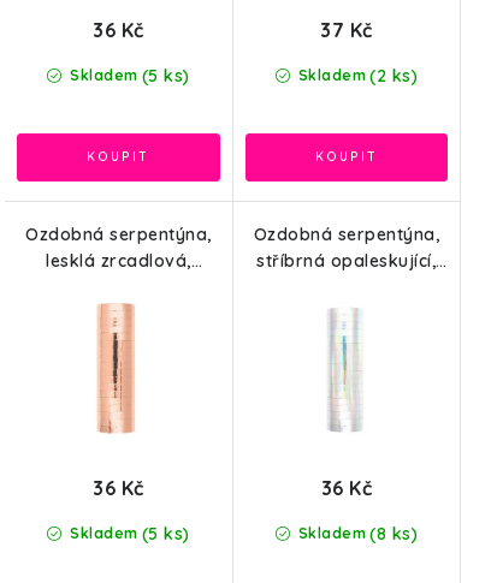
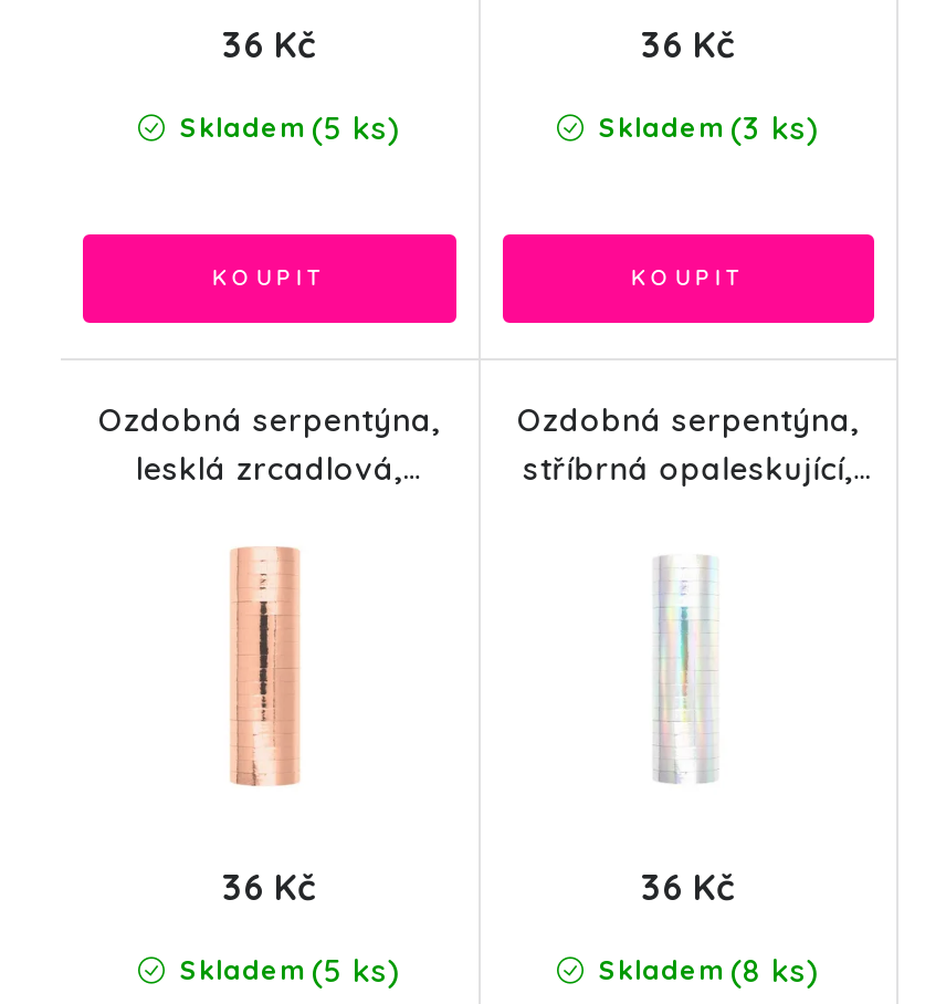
- 37 Kč
+ 36 Kč

- Skladem (2 ks)
+ Skladem (3 ks)
